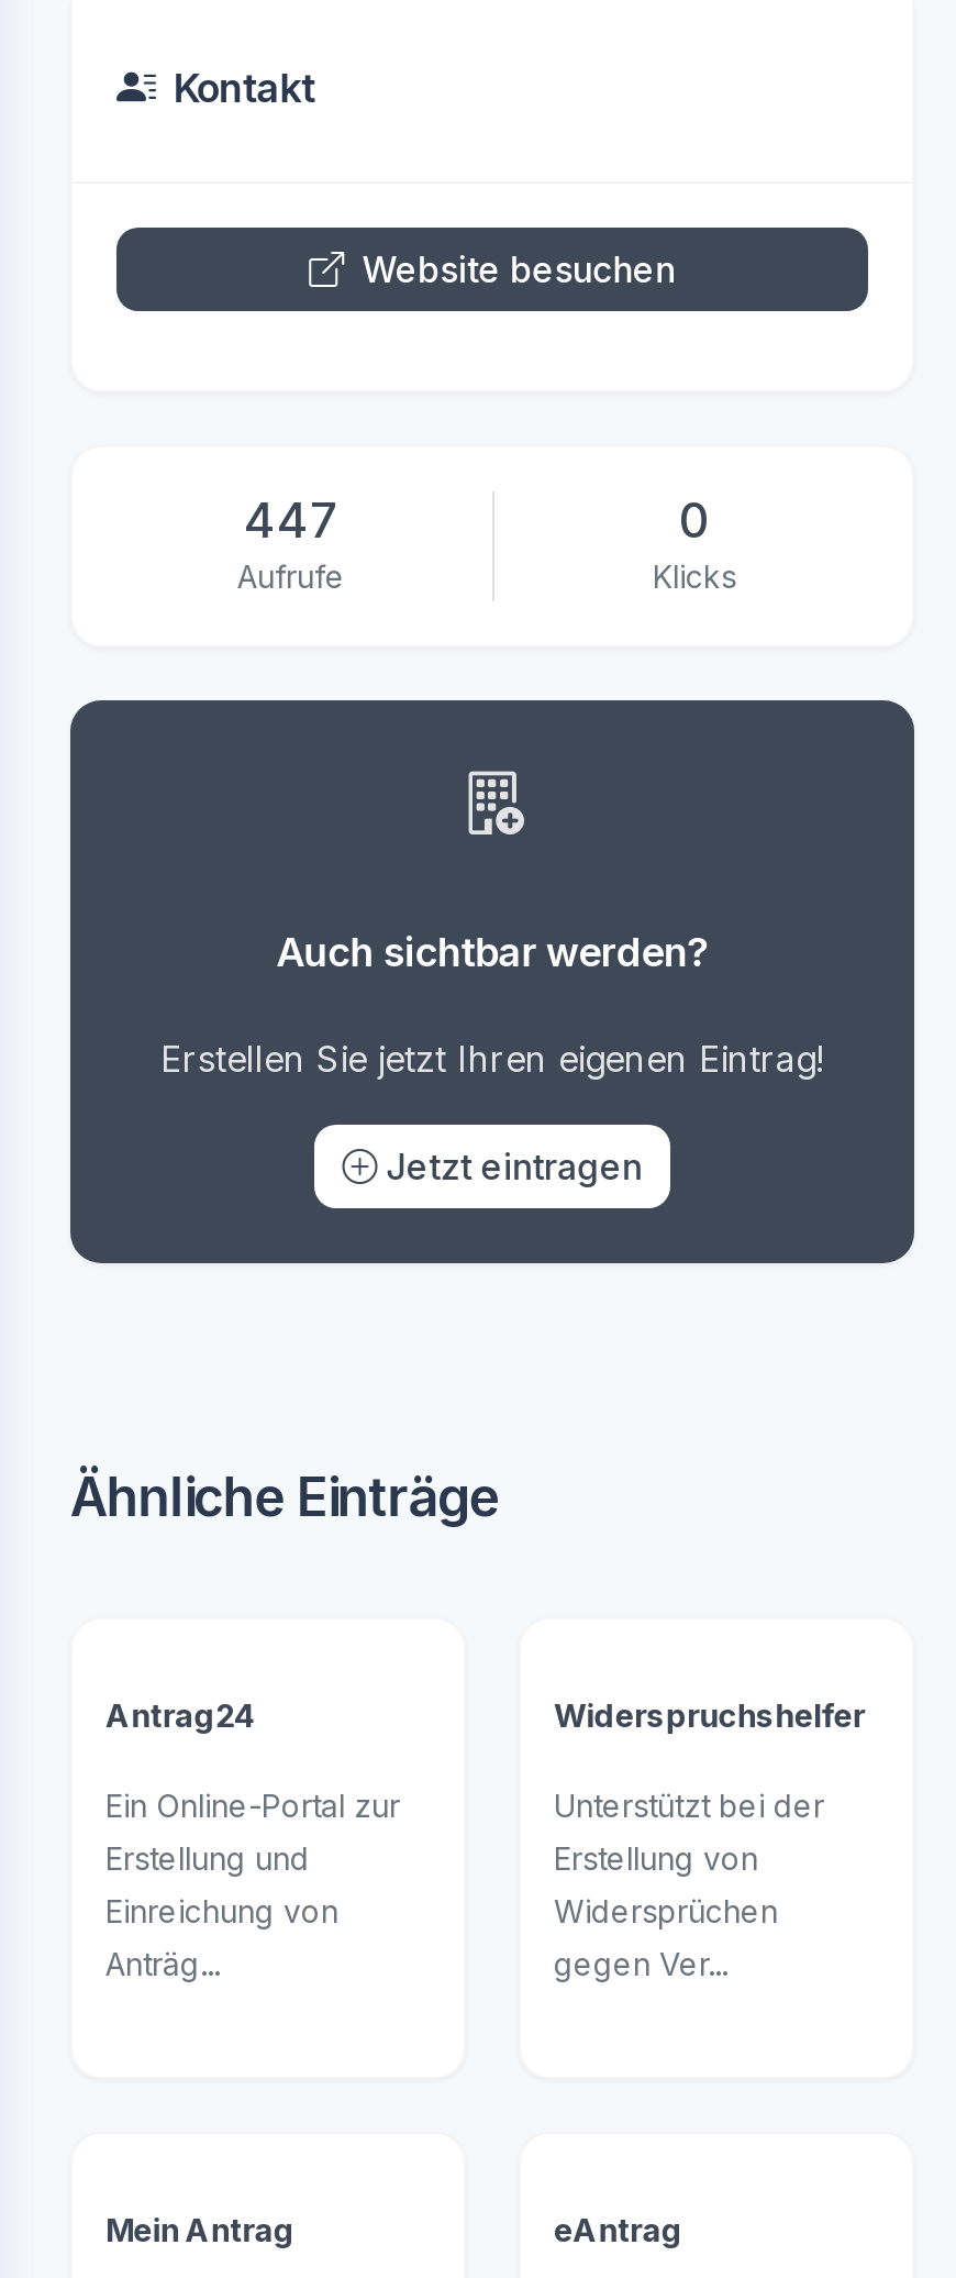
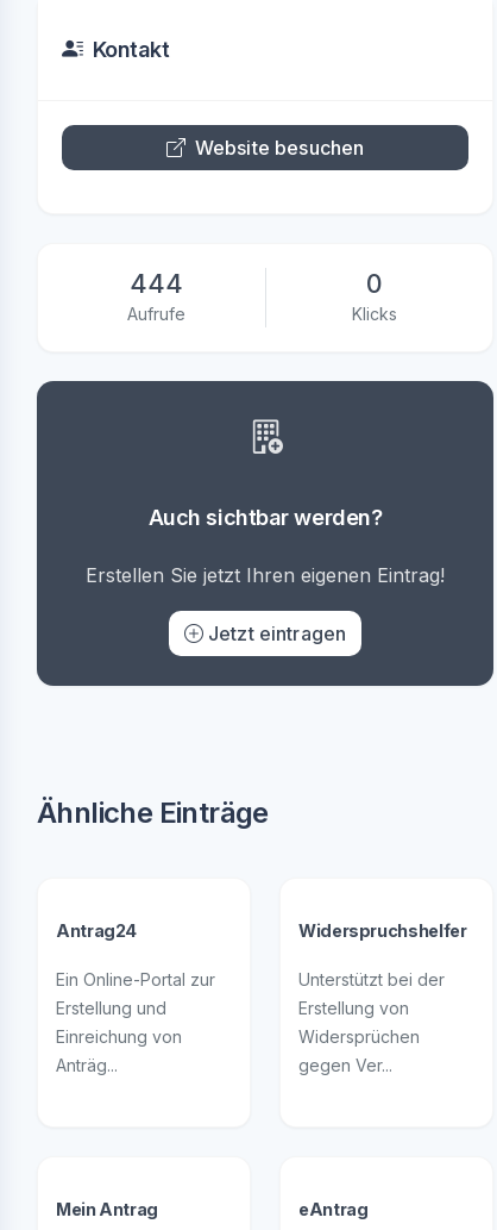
- 447
+ 444
